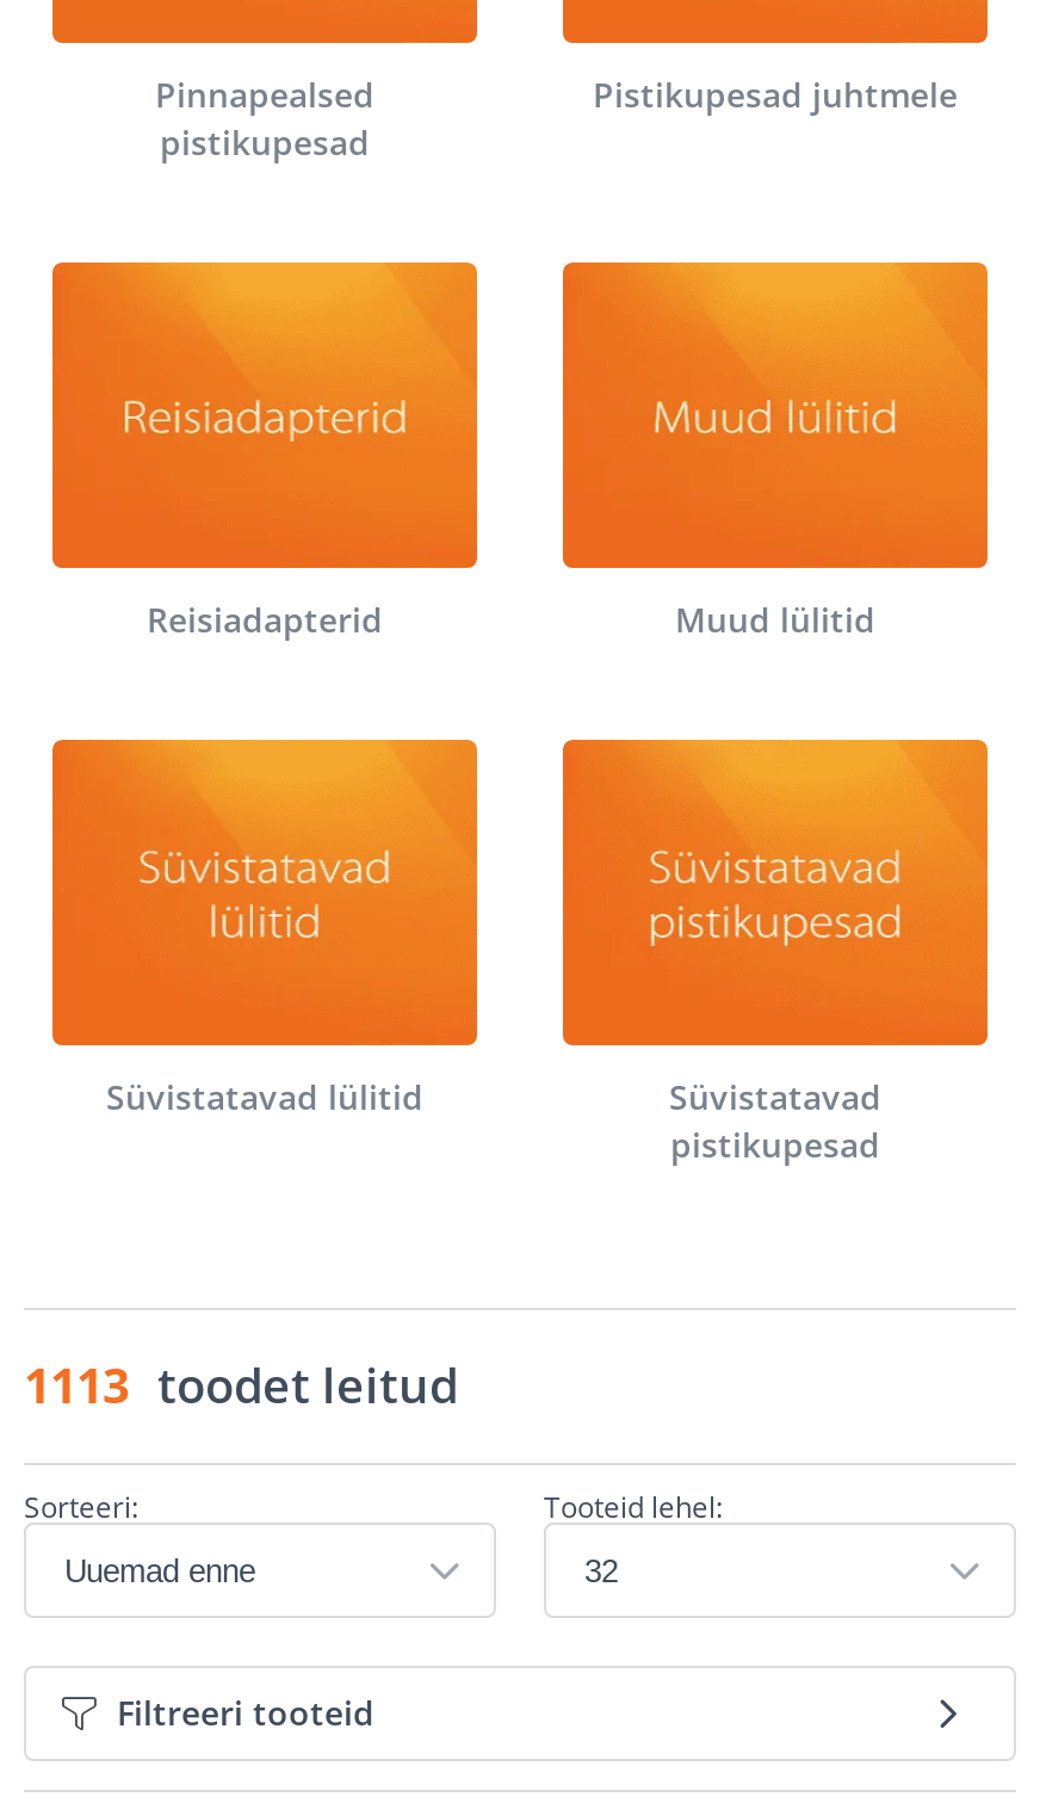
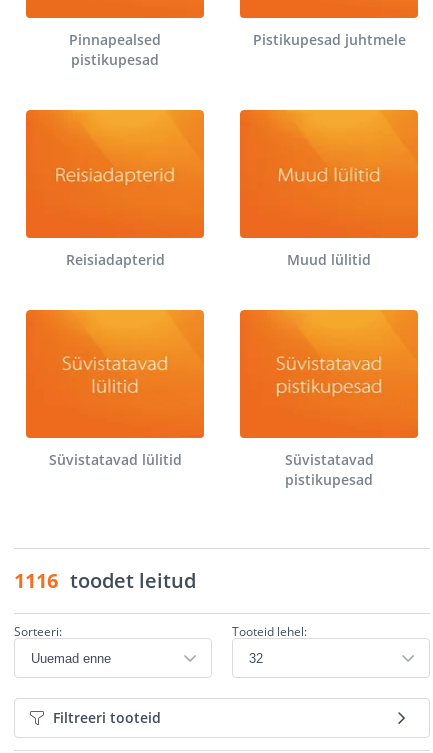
- 1113 toodet leitud
+ 1116 toodet leitud
